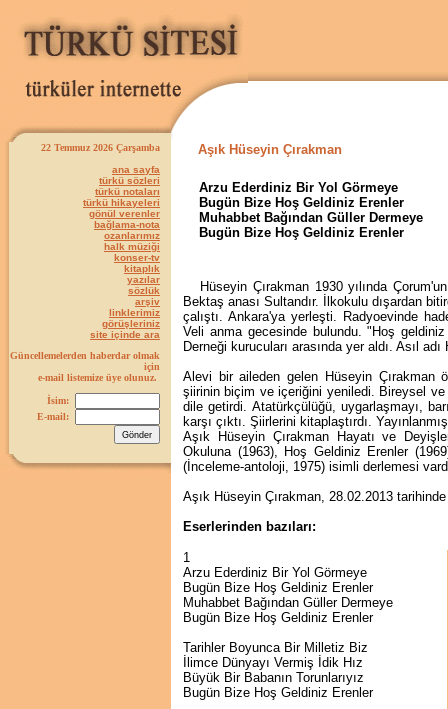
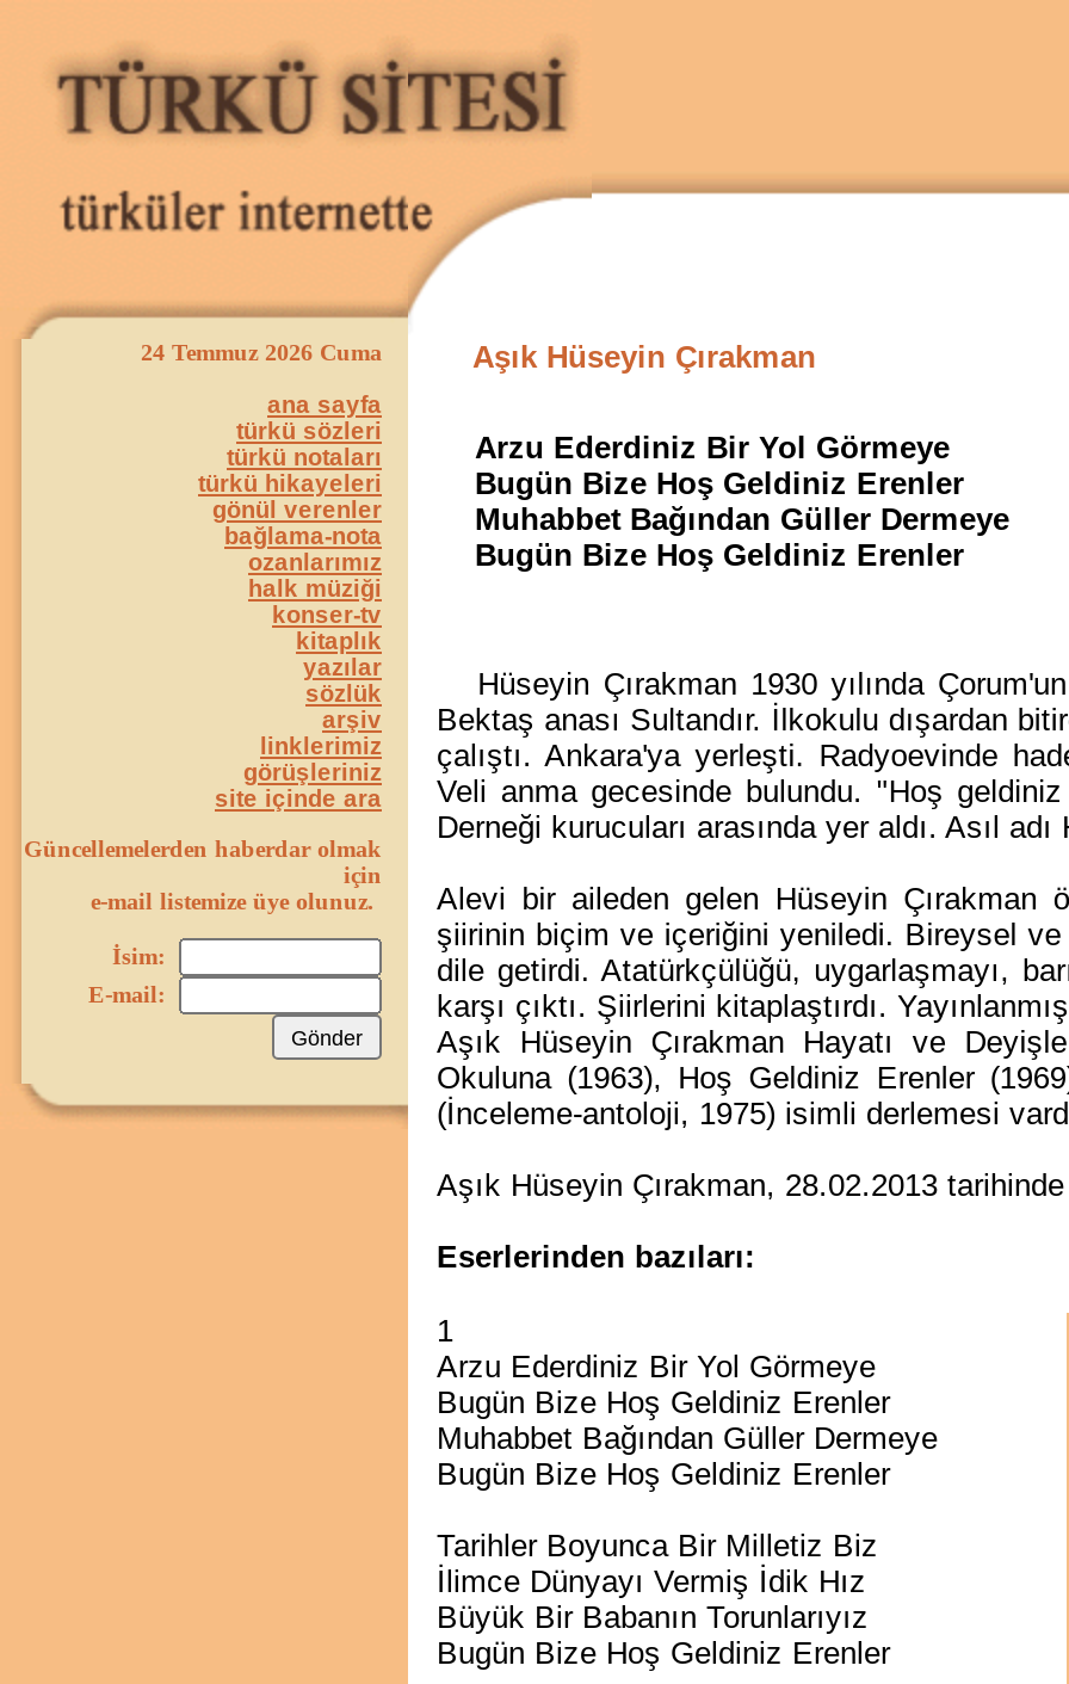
- 22 Temmuz 2026 Çarşamba
+ 24 Temmuz 2026 Cuma
